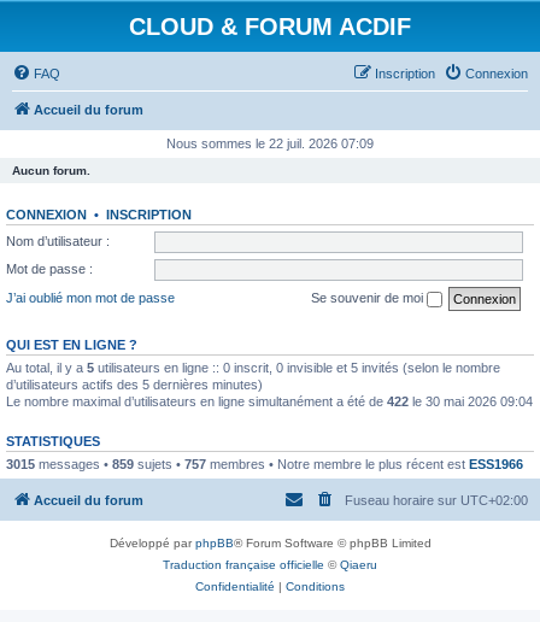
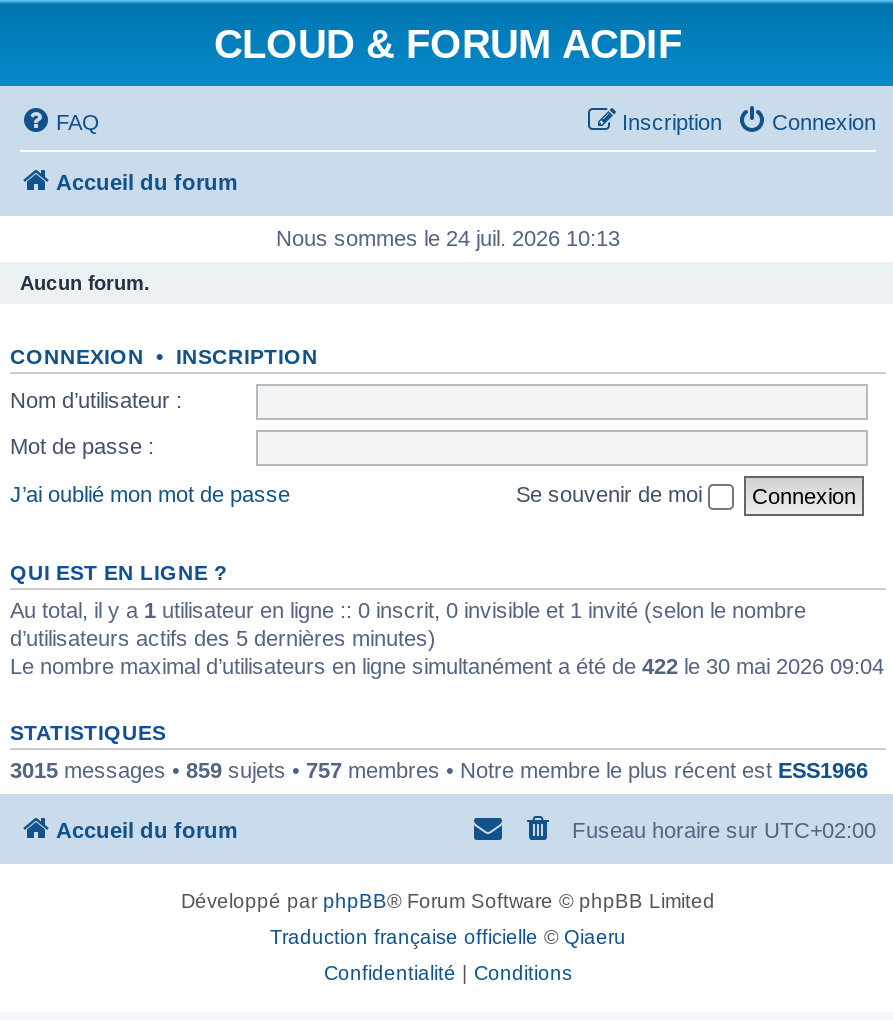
- Nous sommes le 22 juil. 2026 07:09
+ Nous sommes le 24 juil. 2026 10:13

- Au total, il y a 5 utilisateurs en ligne :: 0 inscrit, 0 invisible et 5 invités (selon le nombre
+ Au total, il y a 1 utilisateur en ligne :: 0 inscrit, 0 invisible et 1 invité (selon le nombre
